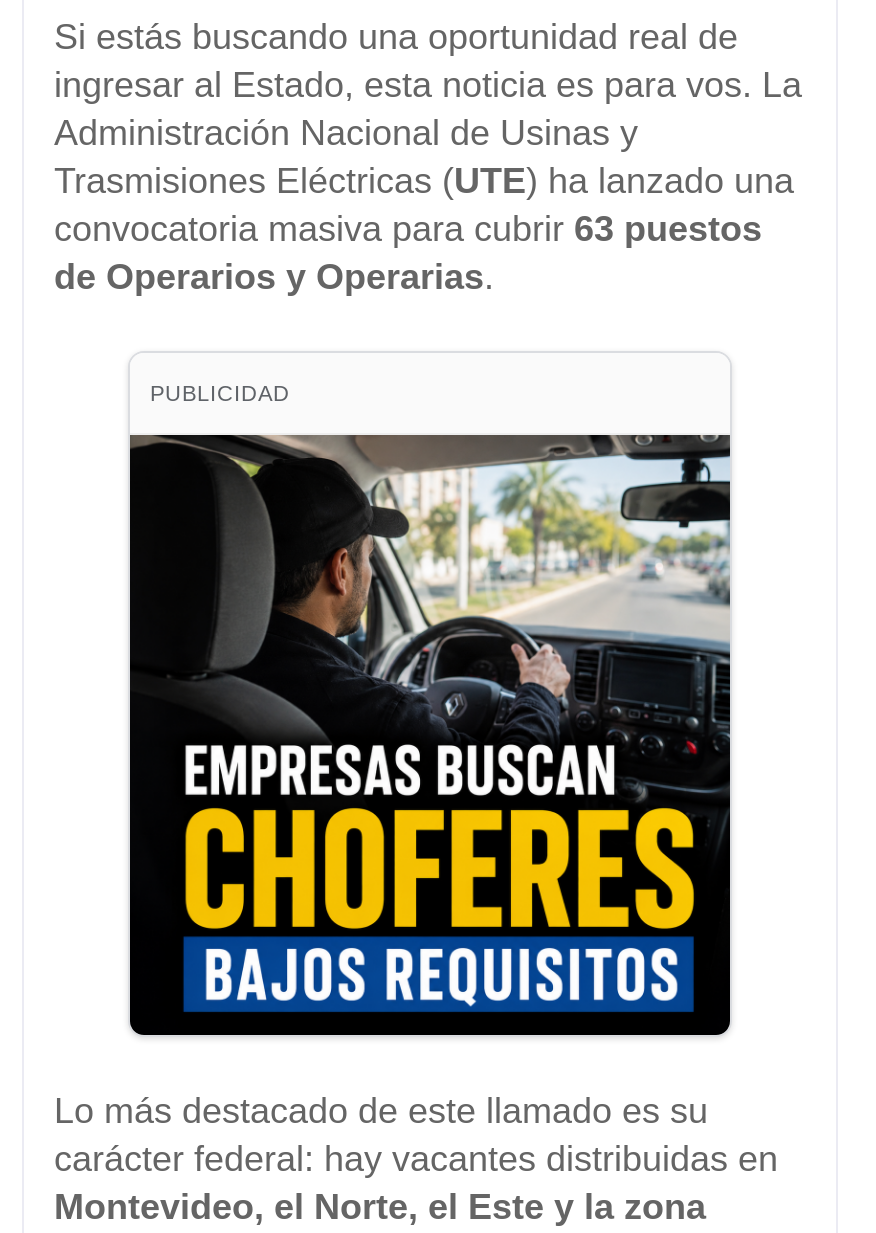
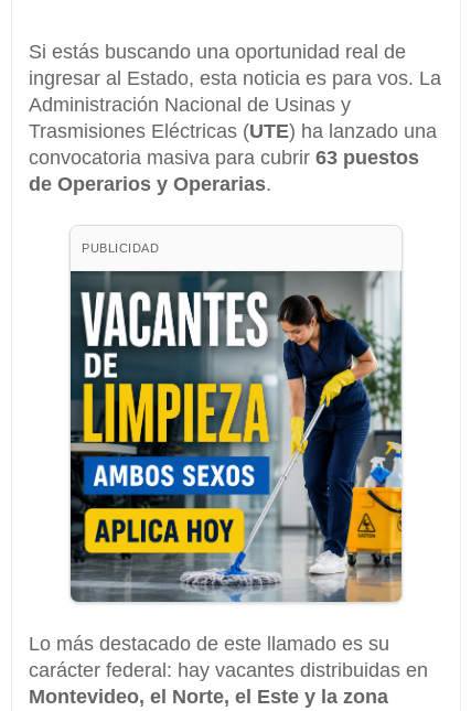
- [image]
+ [image]
